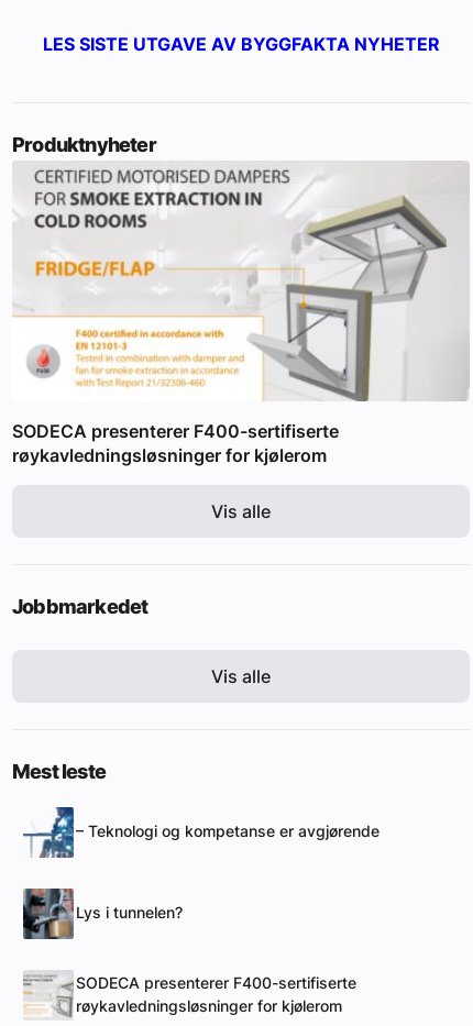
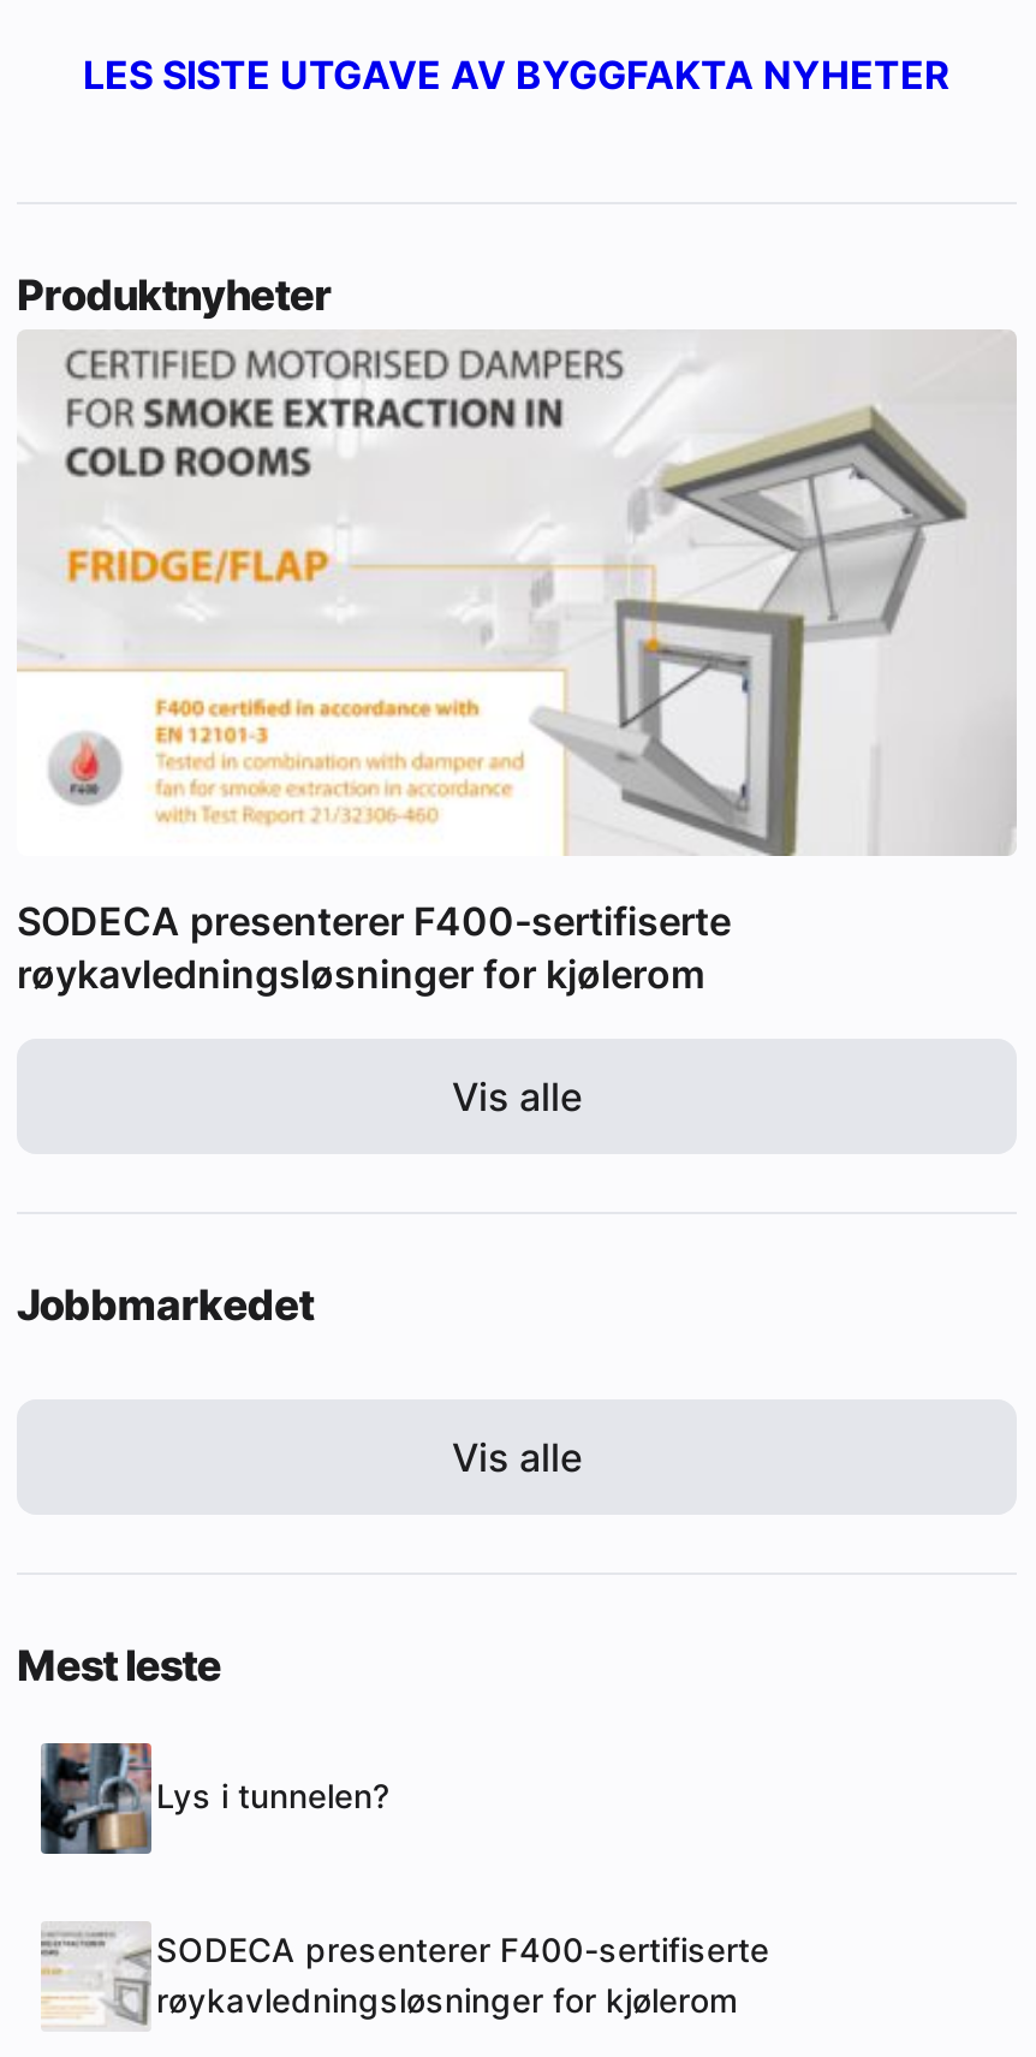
- [image]
- – Teknologi og kompetanse er avgjørende
